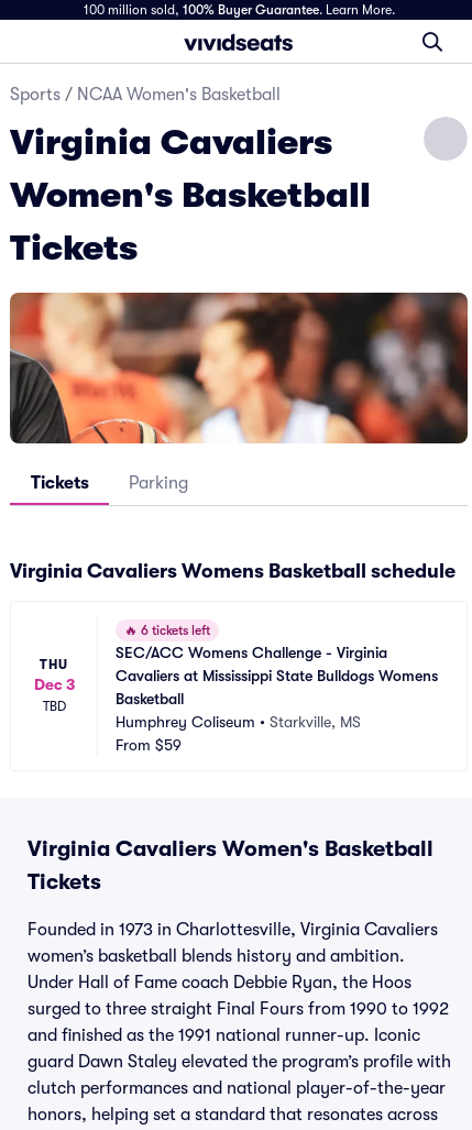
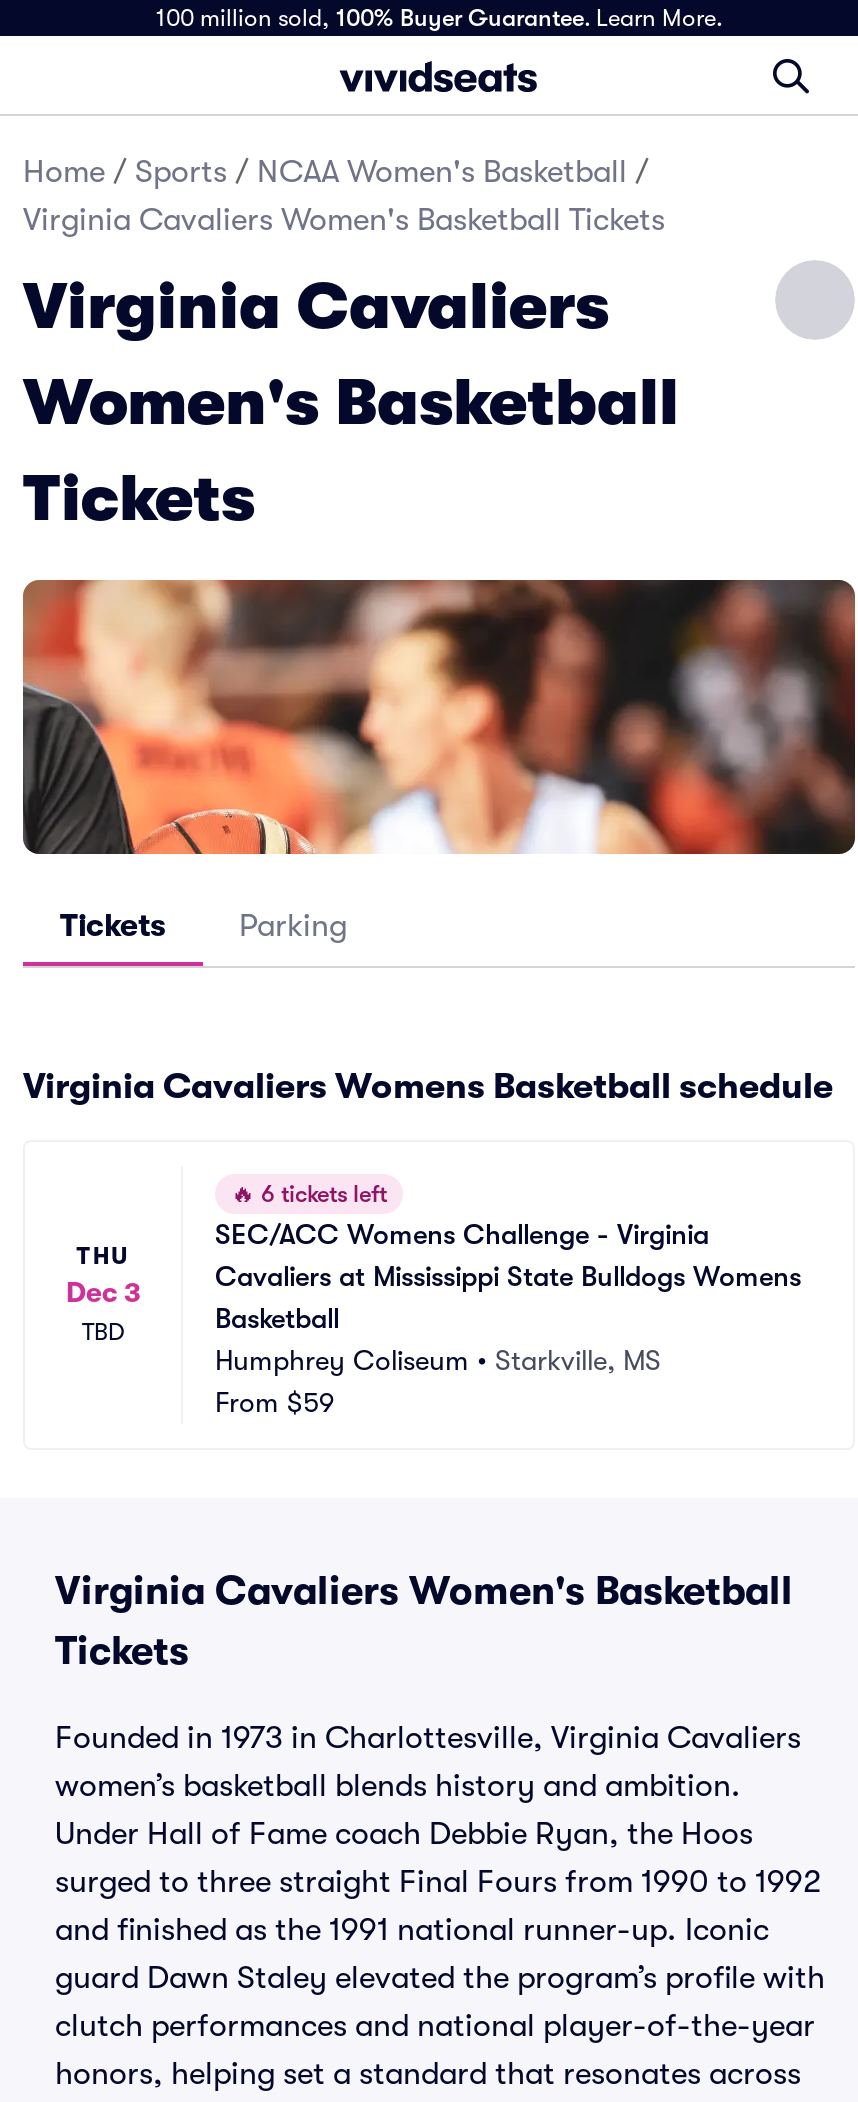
- Sports / NCAA Women's Basketball
+ Home / Sports / NCAA Women's Basketball /
+ Virginia Cavaliers Women's Basketball Tickets
